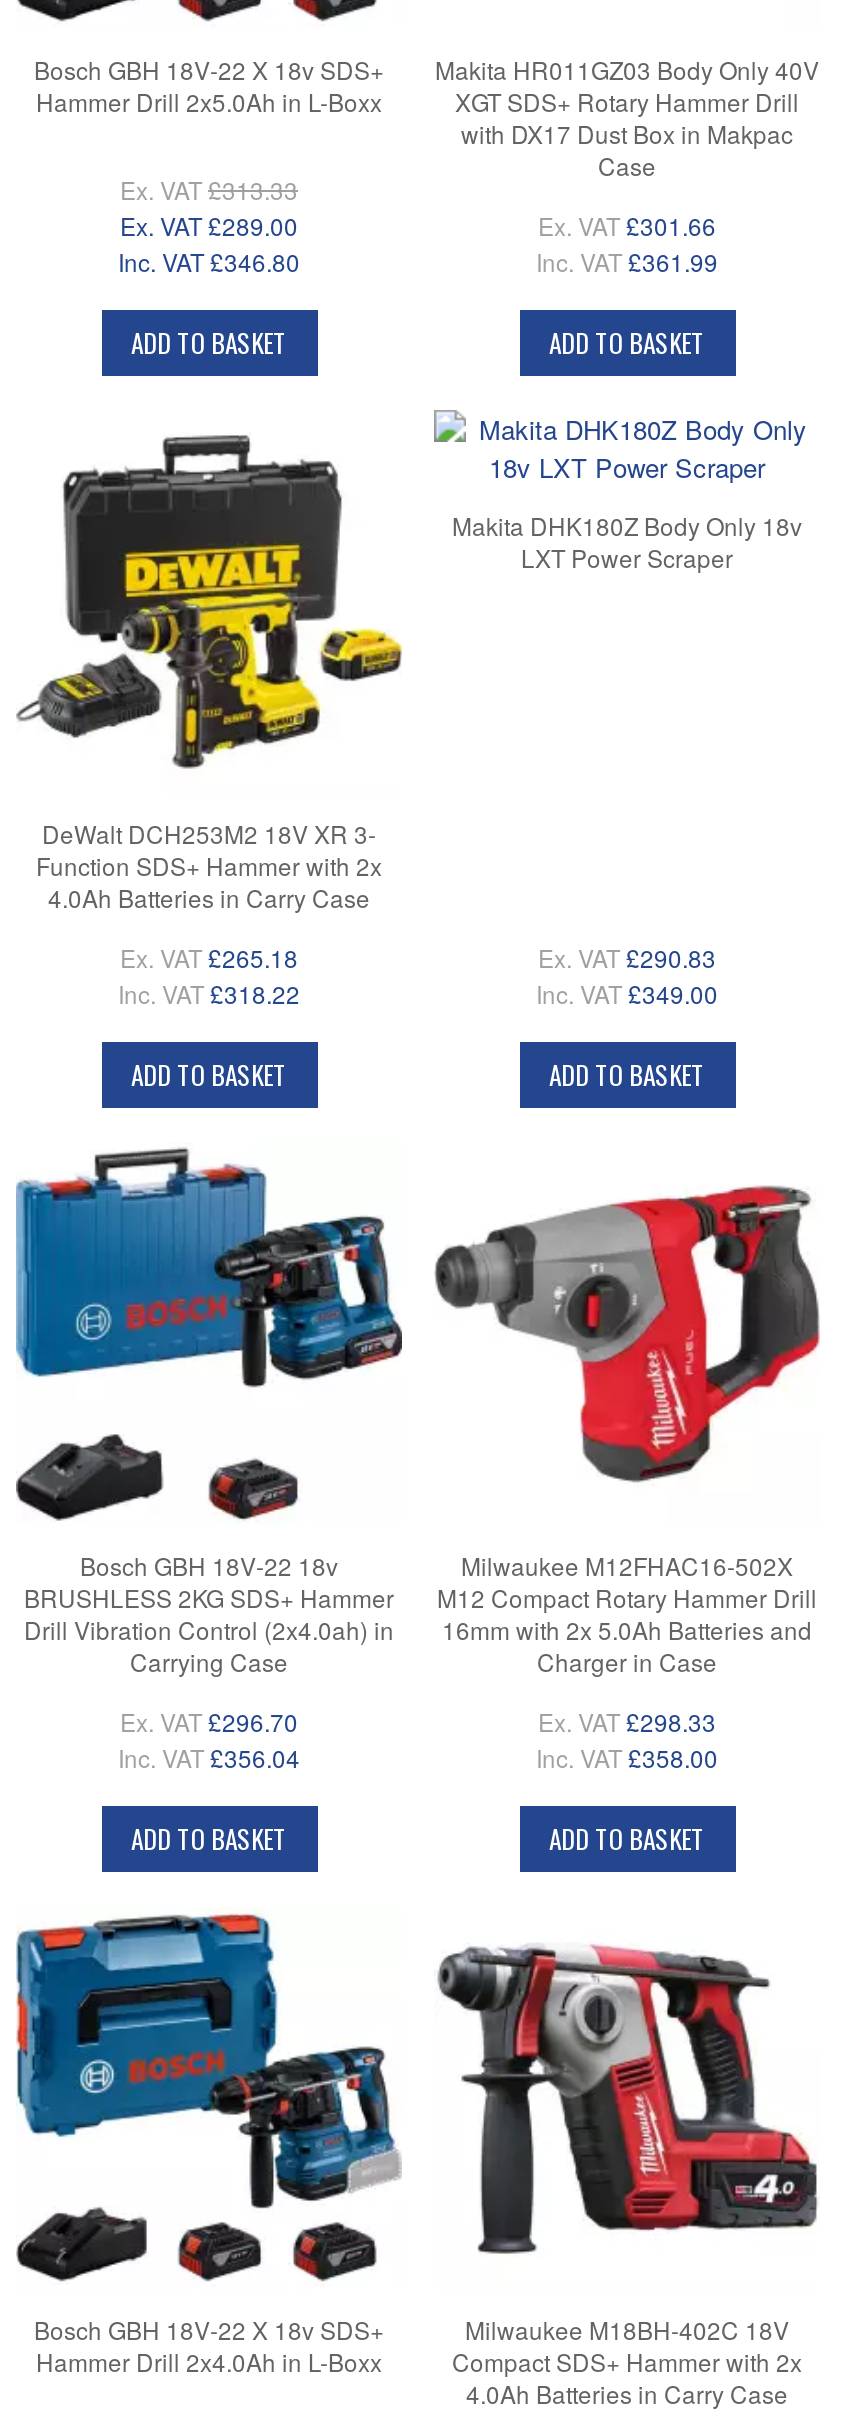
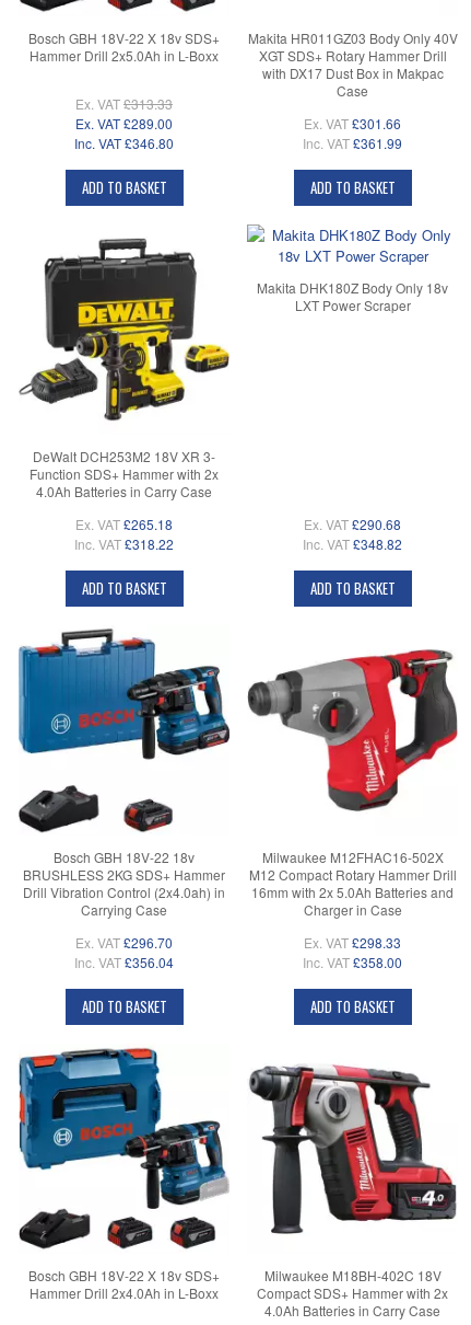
- Ex. VAT £290.83
+ Ex. VAT £290.68

- Inc. VAT £349.00
+ Inc. VAT £348.82
